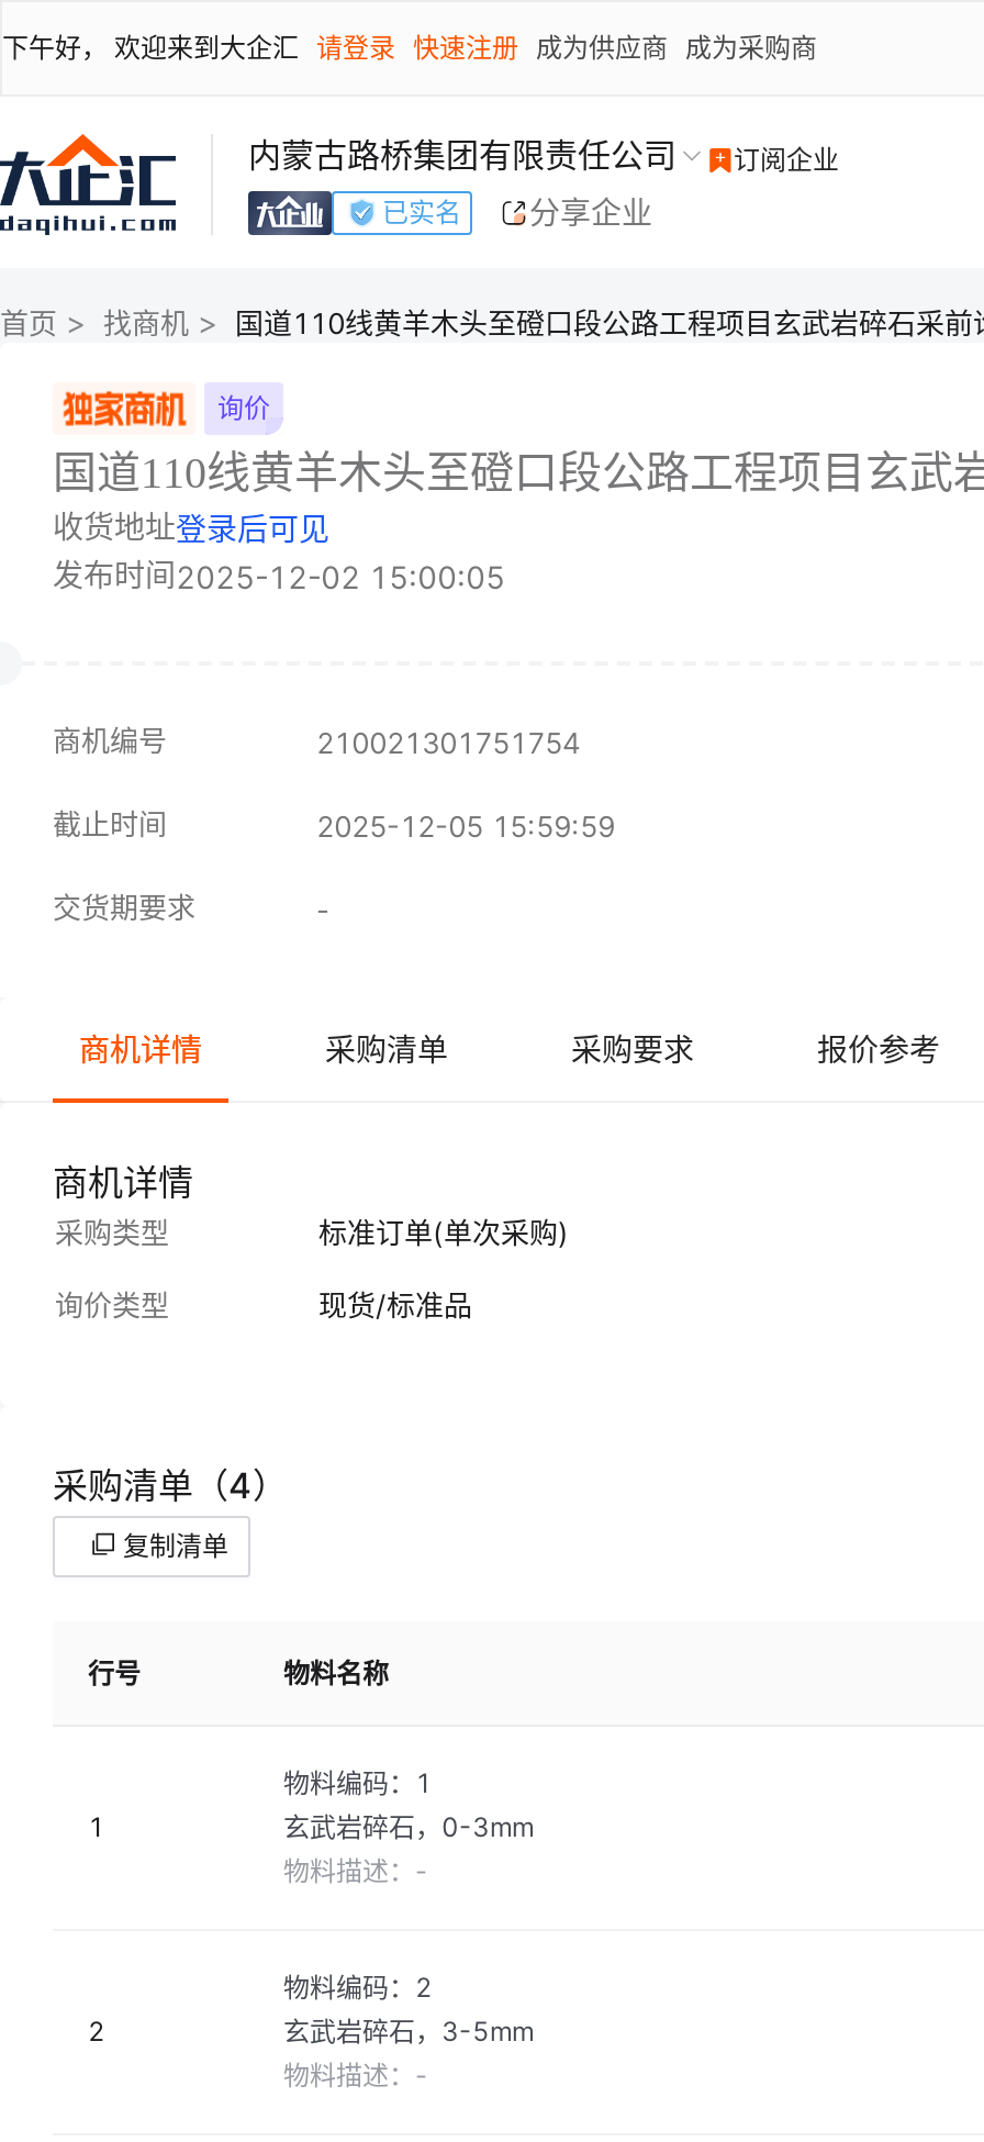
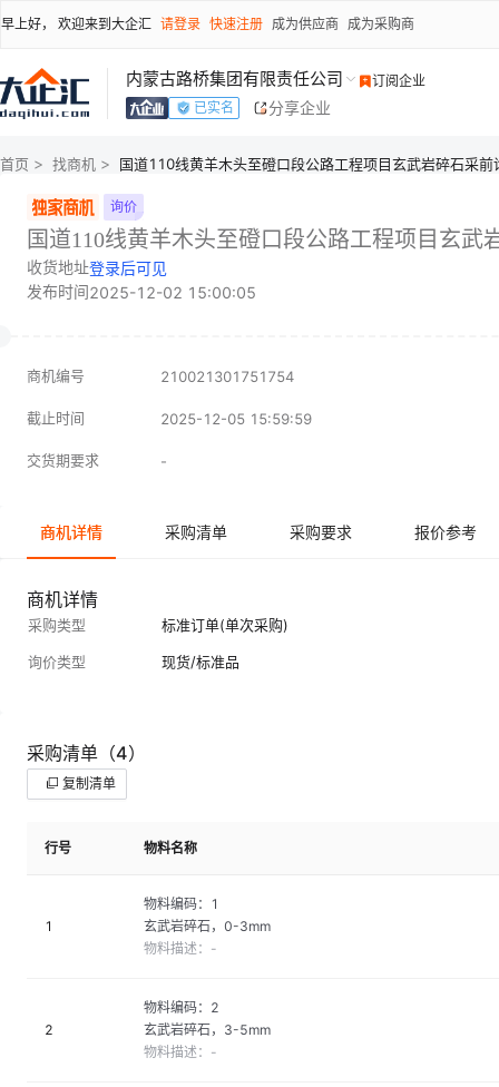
- 下午好， 欢迎来到大企汇 请登录 快速注册 成为供应商 成为采购商
+ 早上好， 欢迎来到大企汇 请登录 快速注册 成为供应商 成为采购商
